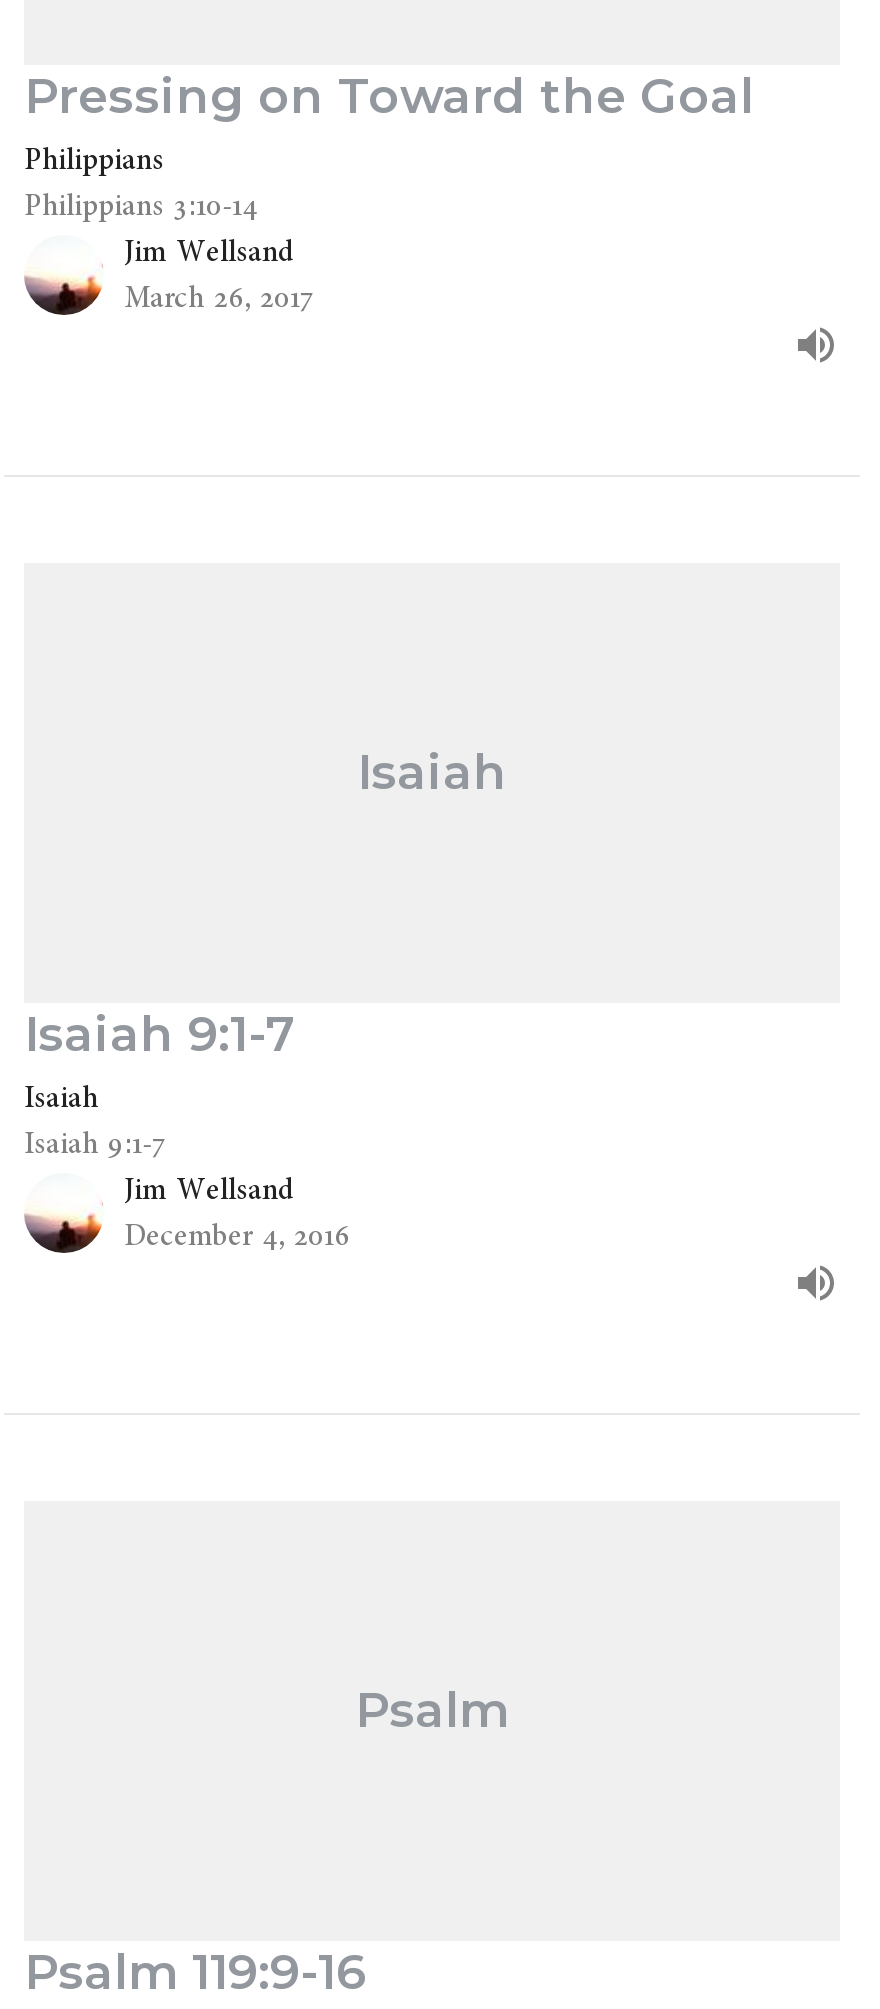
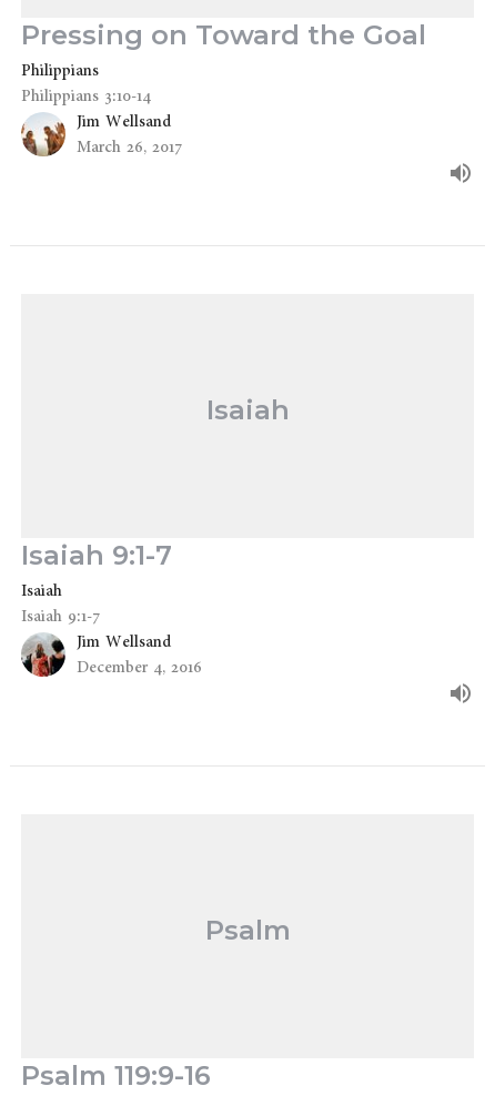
- [image]
+ [image]

- [image]
+ [image]
